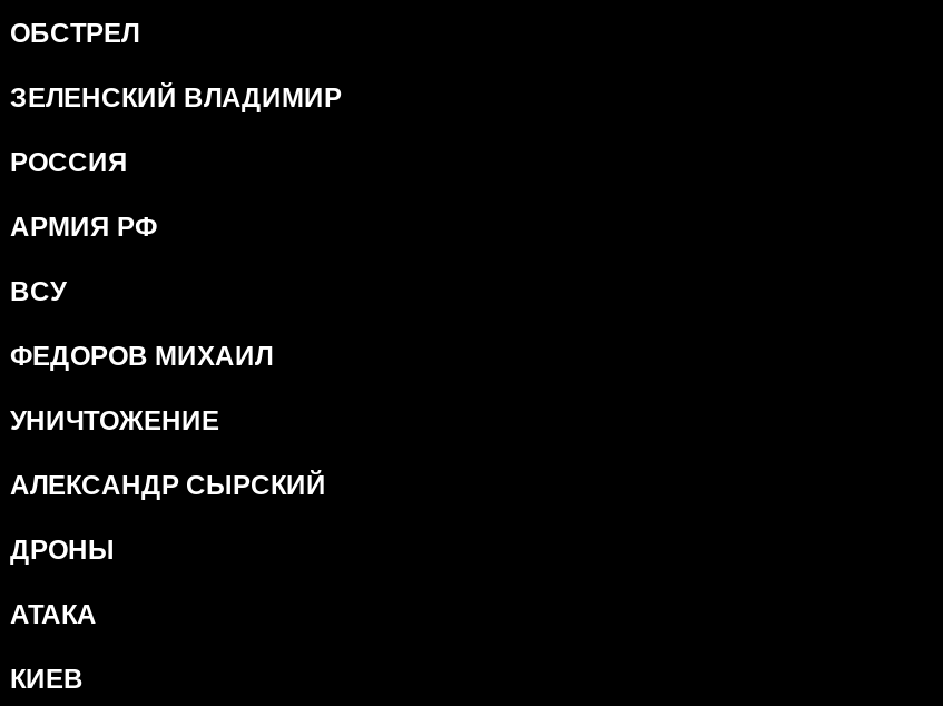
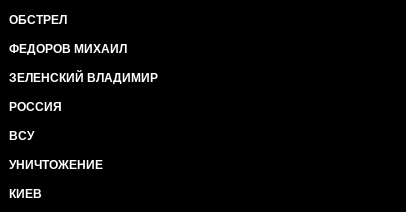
moved down: ЗЕЛЕНСКИЙ ВЛАДИМИР | РОССИЯ

- АРМИЯ РФ

moved up: ФЕДОРОВ МИХАИЛ

- АЛЕКСАНДР СЫРСКИЙ
- ДРОНЫ
- АТАКА
